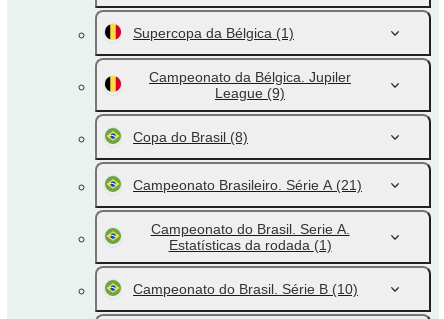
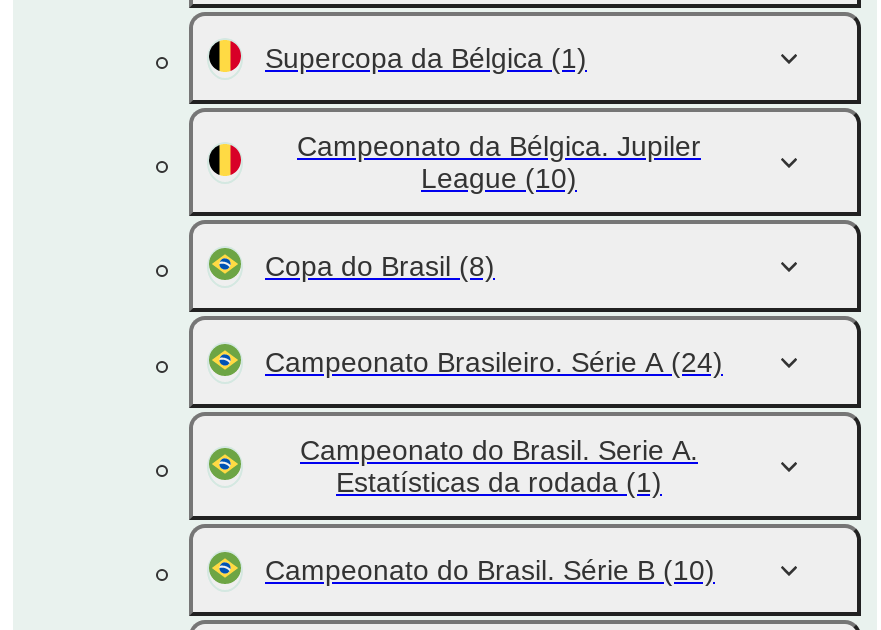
- League (9)
+ League (10)

- Campeonato Brasileiro. Série A (21)
+ Campeonato Brasileiro. Série A (24)
